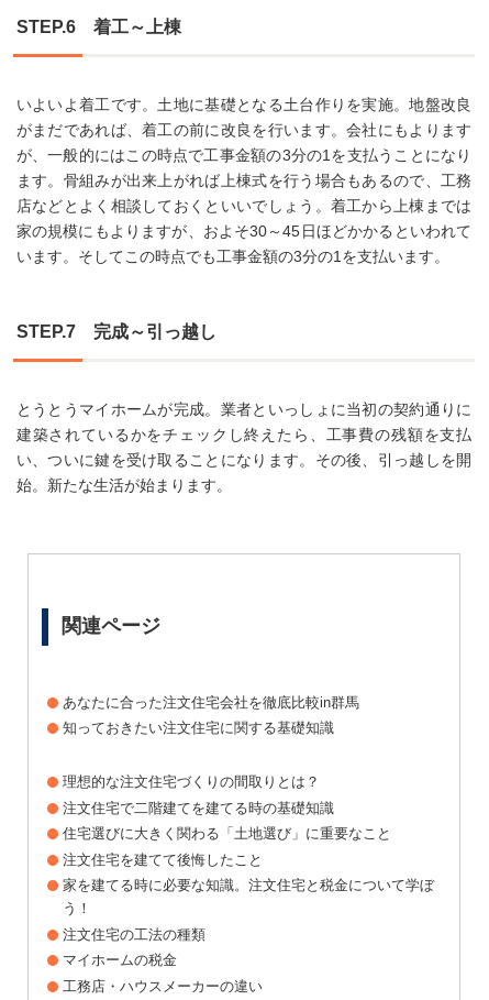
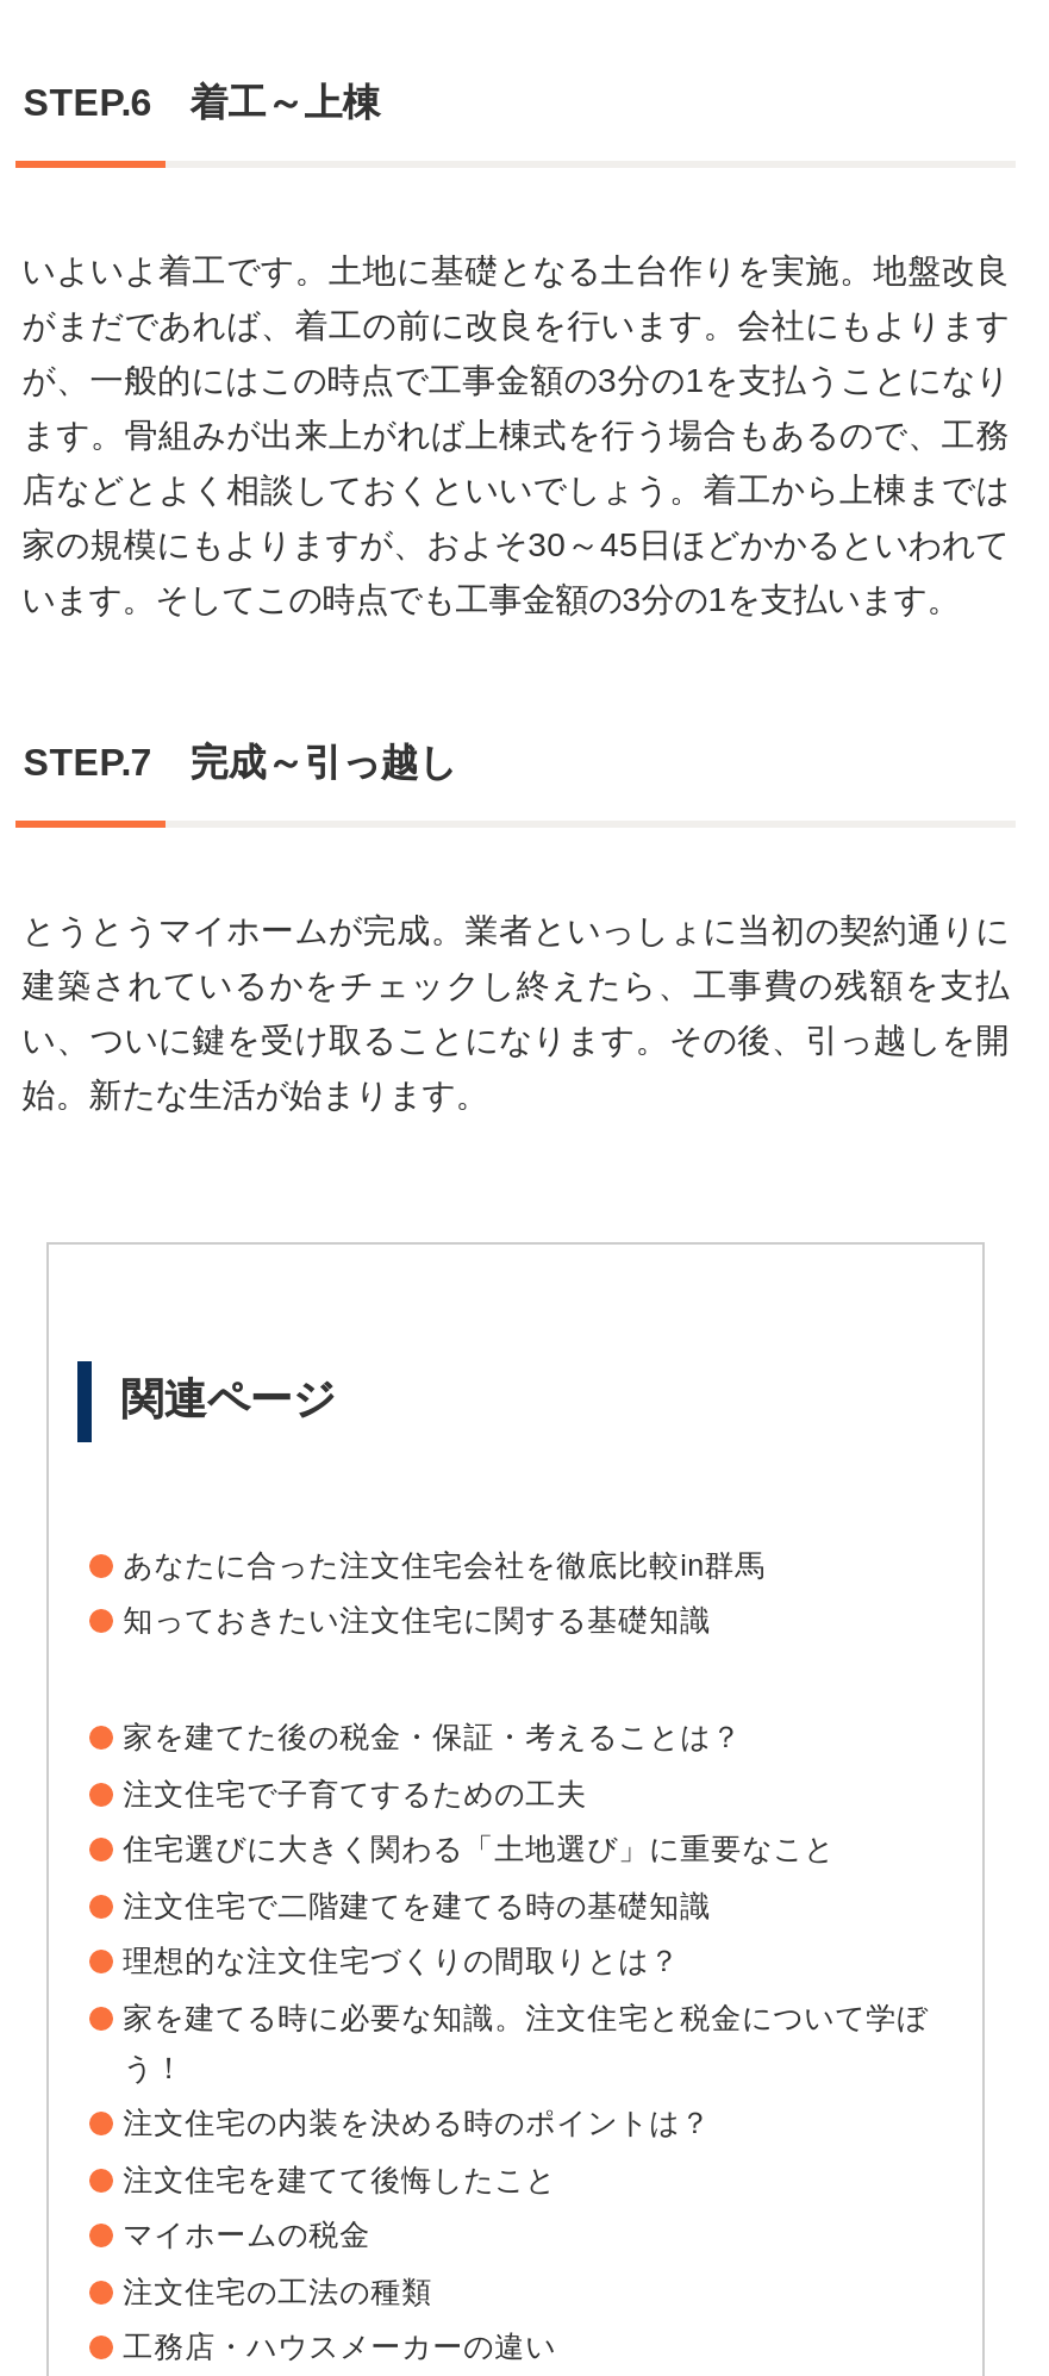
+ 家を建てた後の税金・保証・考えることは？
+ 注文住宅で子育てするための工夫

moved down: 理想的な注文住宅づくりの間取りとは？

moved up: 注文住宅で二階建てを建てる時の基礎知識 | 住宅選びに大きく関わる「土地選び」に重要なこと

moved down: 注文住宅を建てて後悔したこと

+ 注文住宅の内装を決める時のポイントは？

moved down: 注文住宅の工法の種類

moved up: マイホームの税金
